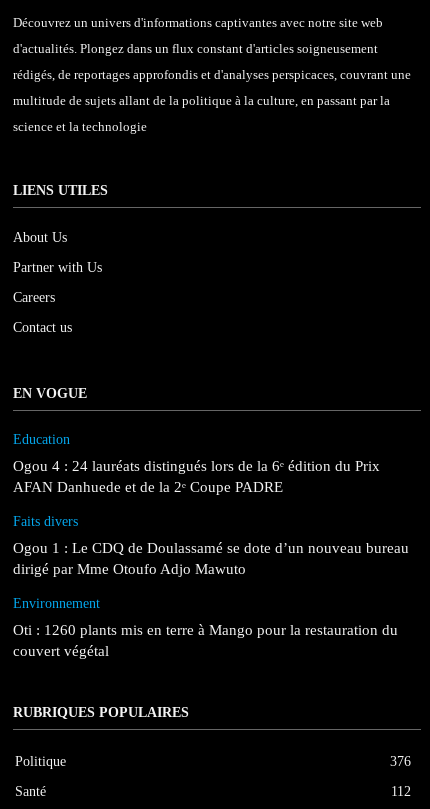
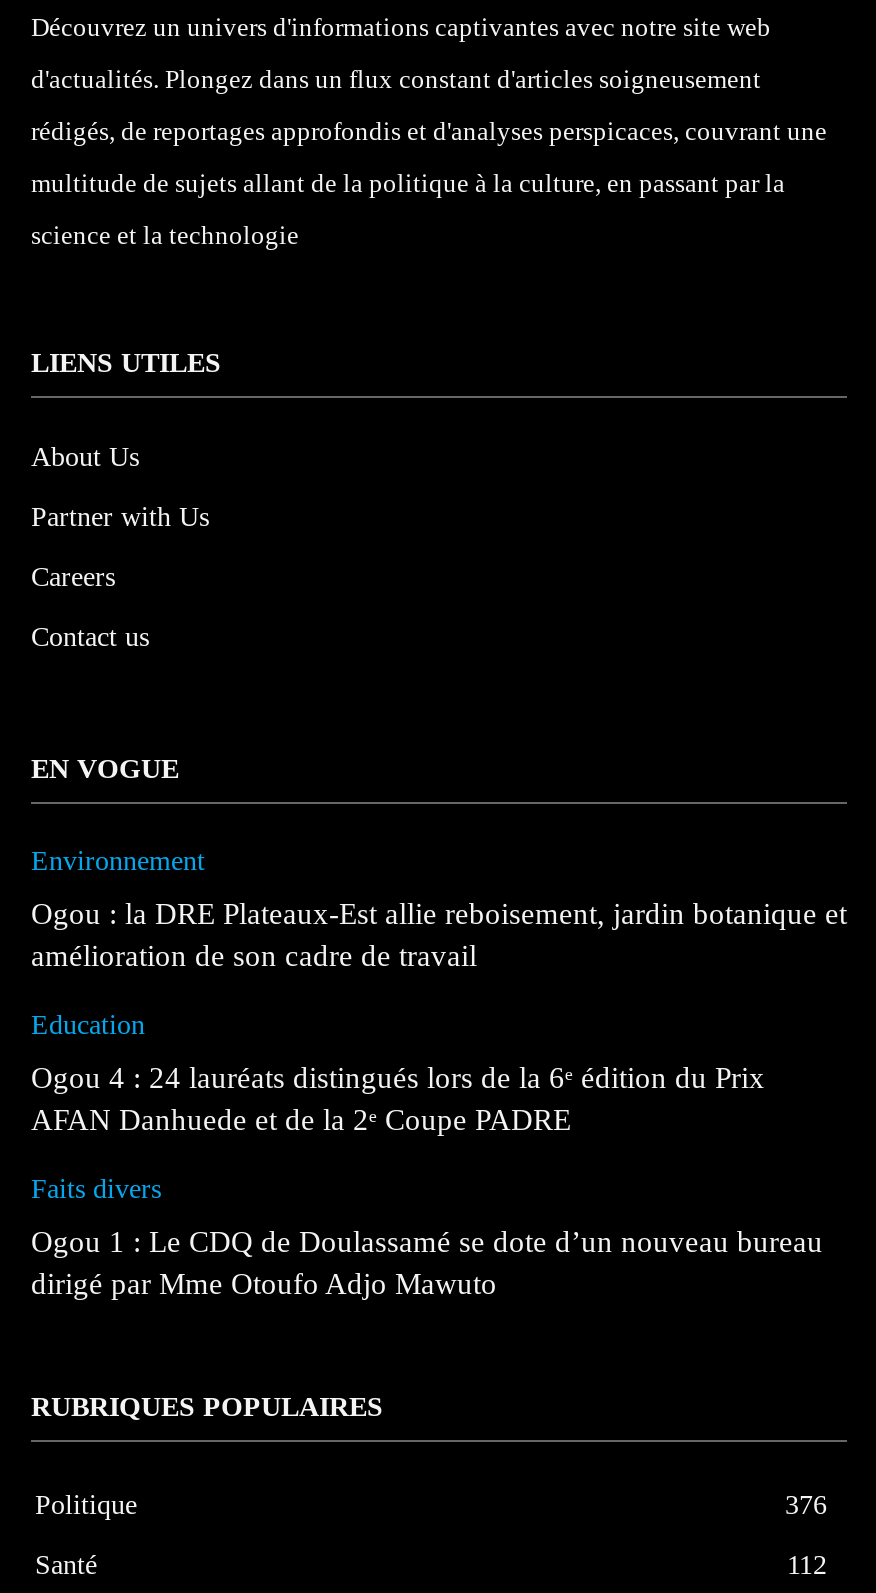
+ Ogou : la DRE Plateaux-Est allie reboisement, jardin botanique et
+ amélioration de son cadre de travail

moved down: Education | Faits divers | Ogou 1 : Le CDQ de Doulassamé se dote d’un nouveau bureau | dirigé par Mme Otoufo Adjo Mawuto

moved up: Environnement

- Oti : 1260 plants mis en terre à Mango pour la restauration du
- couvert végétal
